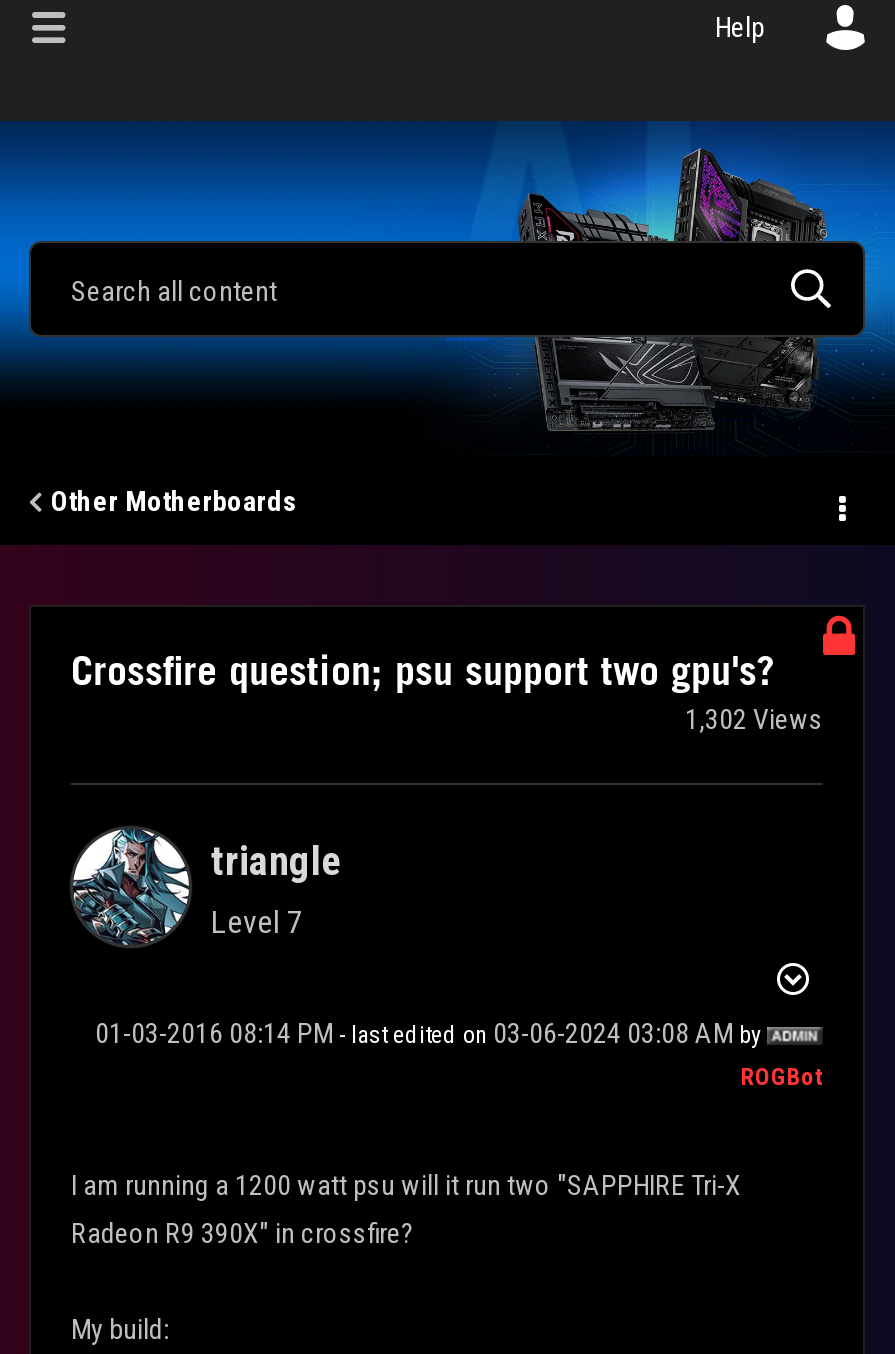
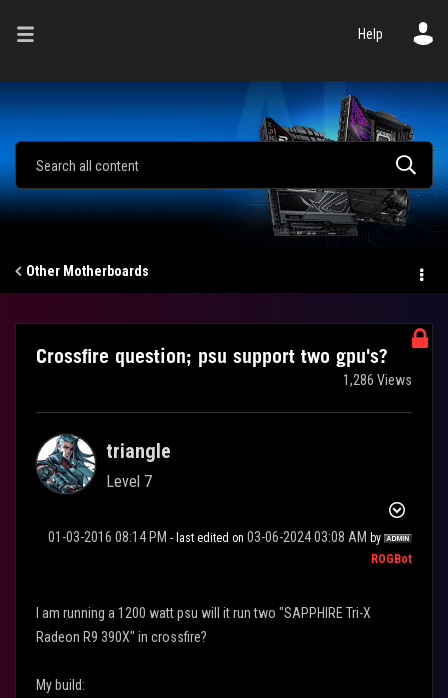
- 1,302 Views
+ 1,286 Views
